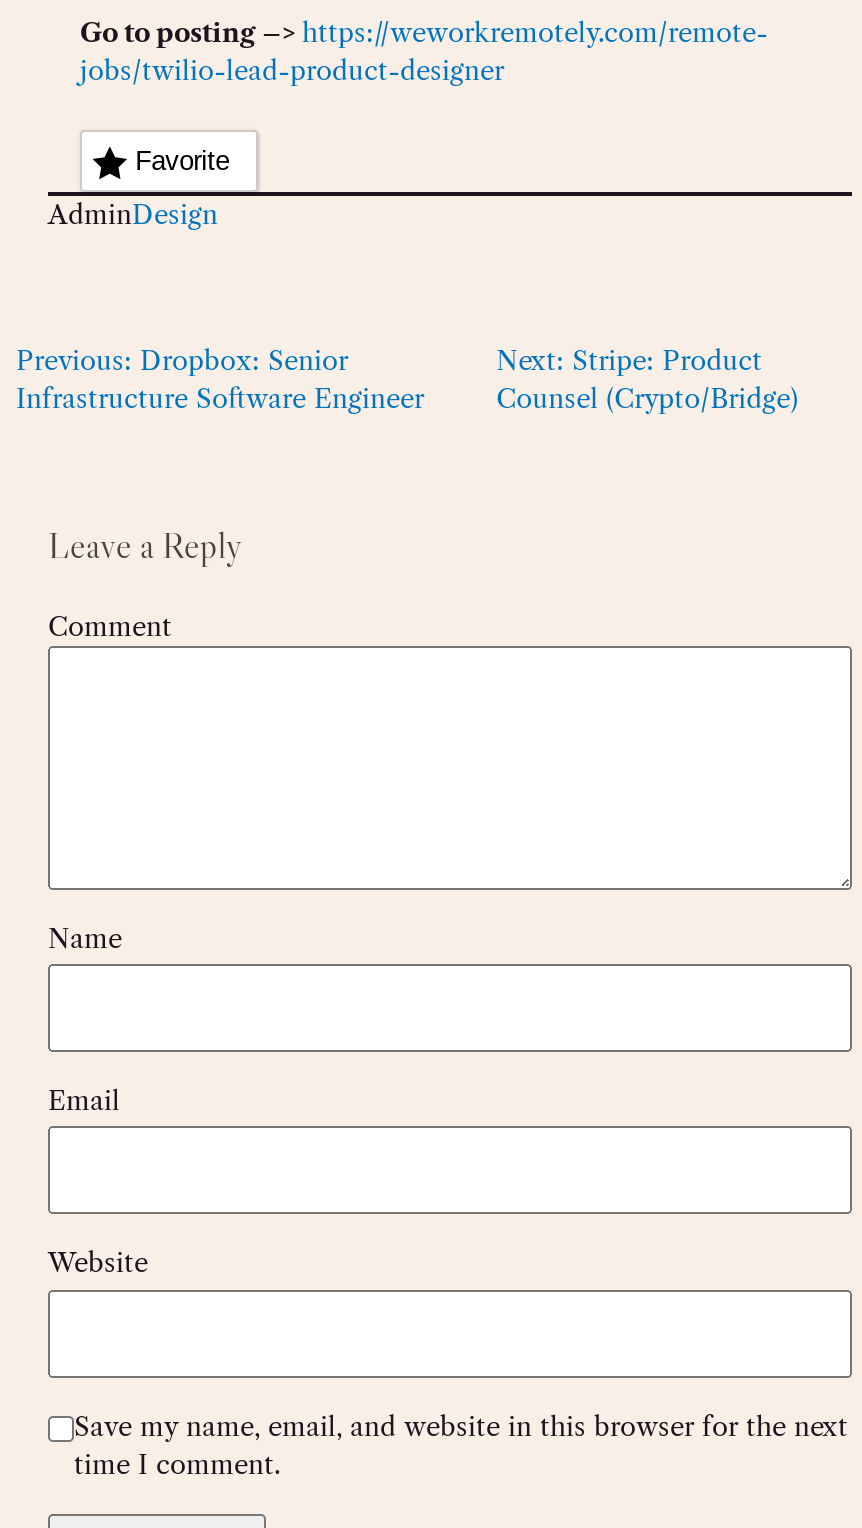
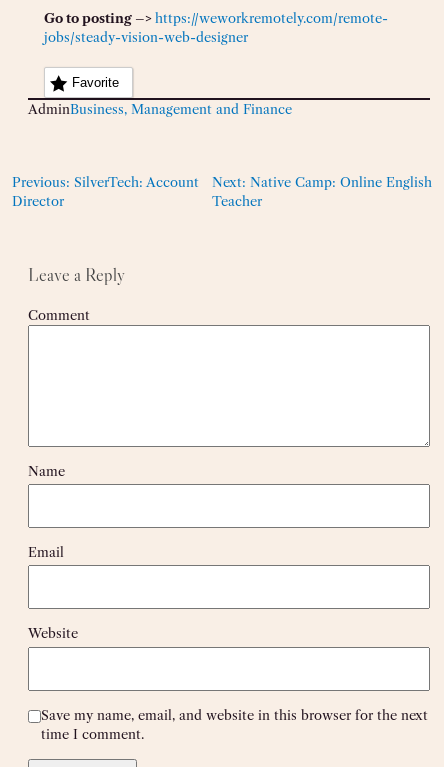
- jobs/twilio-lead-product-designer
+ jobs/steady-vision-web-designer

- AdminDesign
+ AdminBusiness, Management and Finance

- Previous: Dropbox: Senior
- Infrastructure Software Engineer
+ Previous: SilverTech: Account
+ Director

- Next: Stripe: Product
- Counsel (Crypto/Bridge)
+ Next: Native Camp: Online English
+ Teacher
